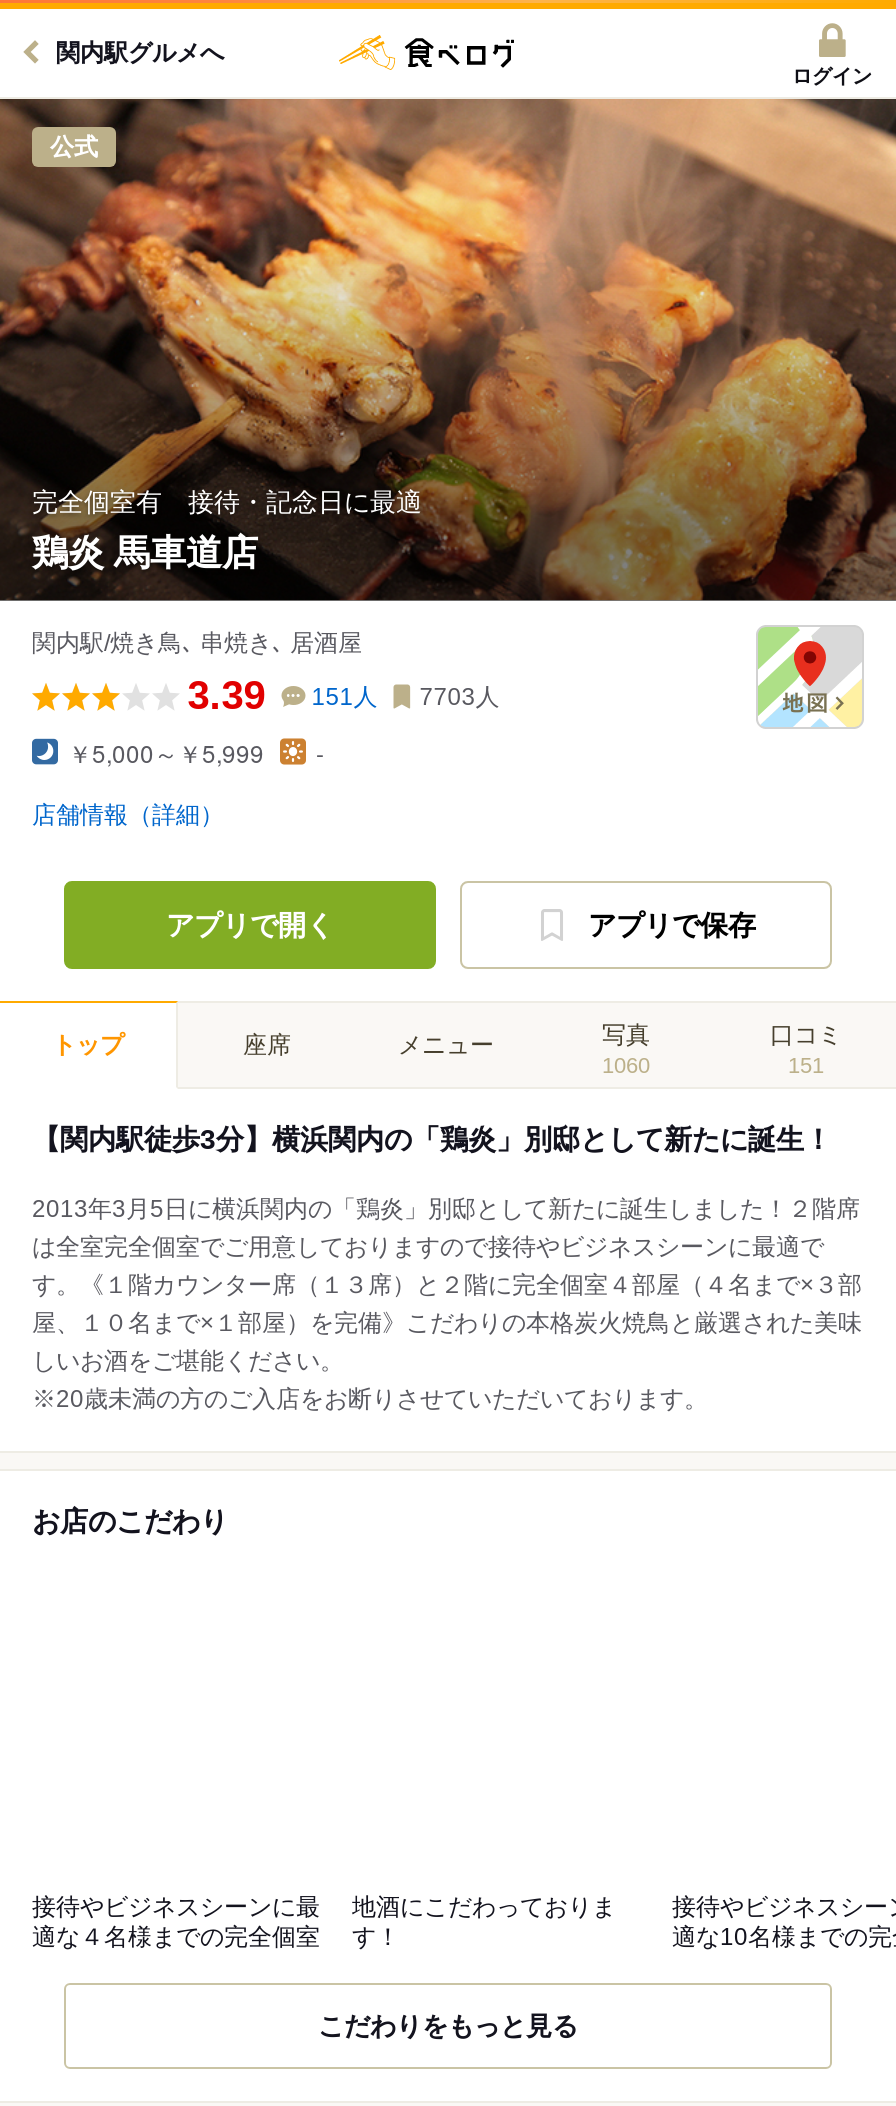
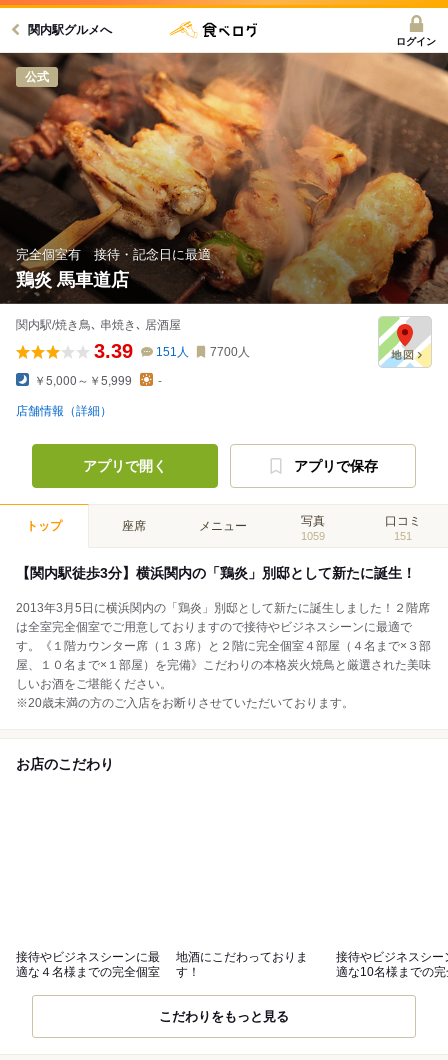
- 3.39 151人 7703人
+ 3.39 151人 7700人

- 1060
+ 1059
